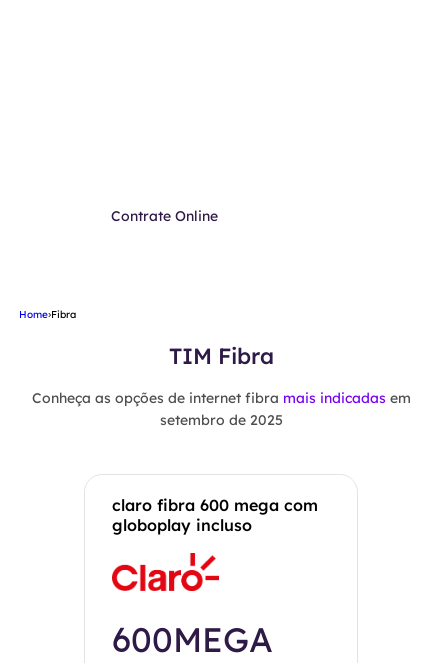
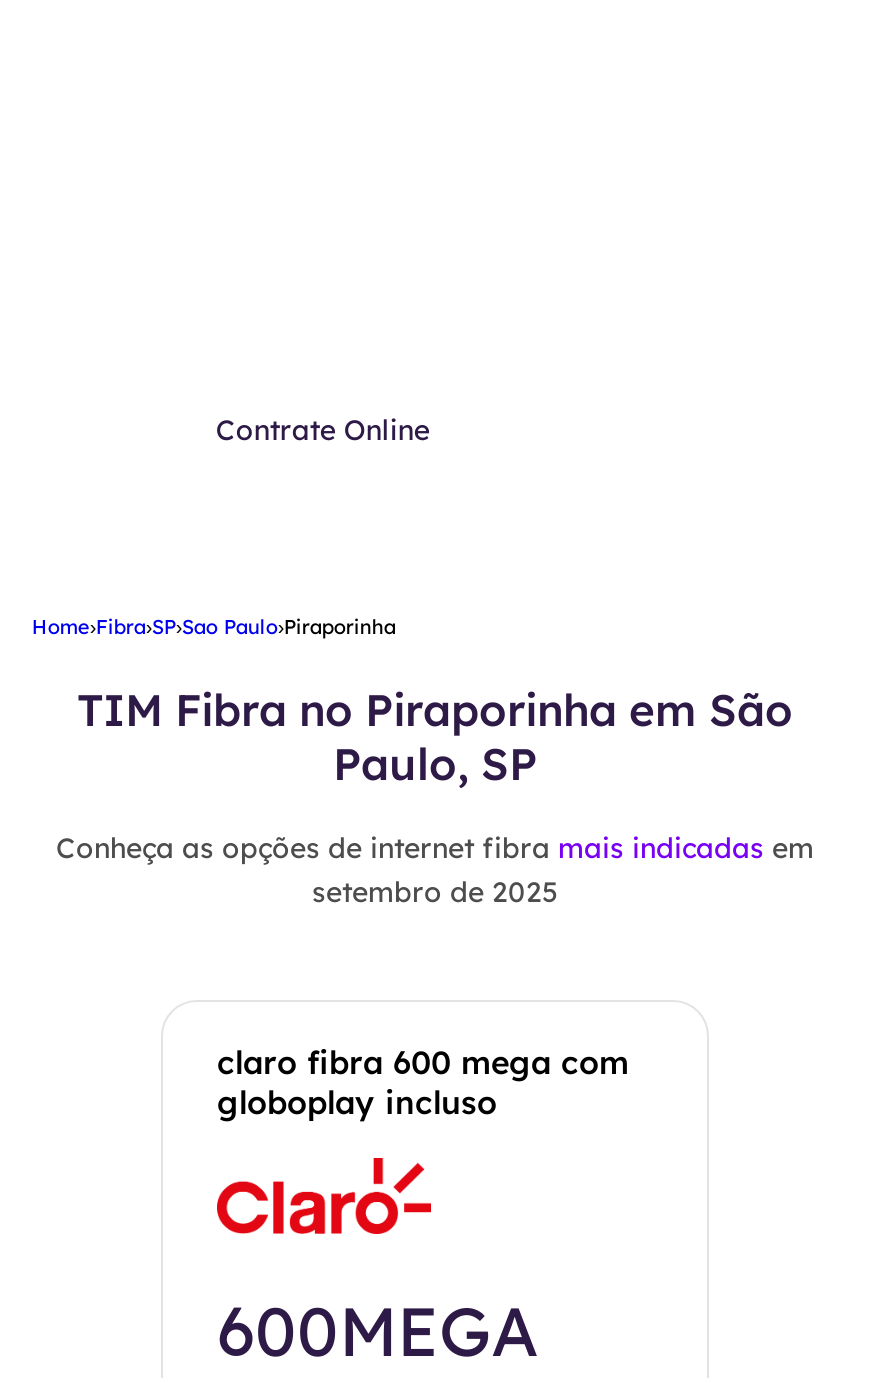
- Home›Fibra
+ Home›Fibra›SP›Sao Paulo›Piraporinha

- TIM Fibra
+ TIM Fibra no Piraporinha em São
+ Paulo, SP
